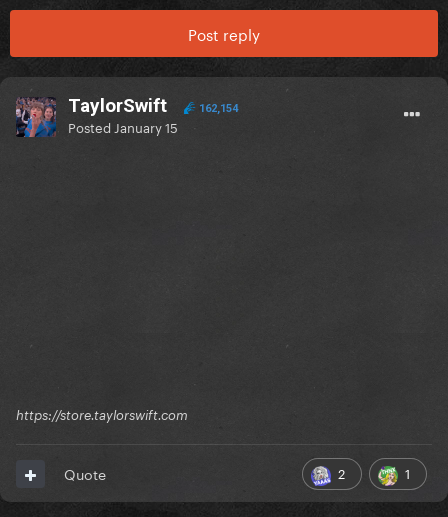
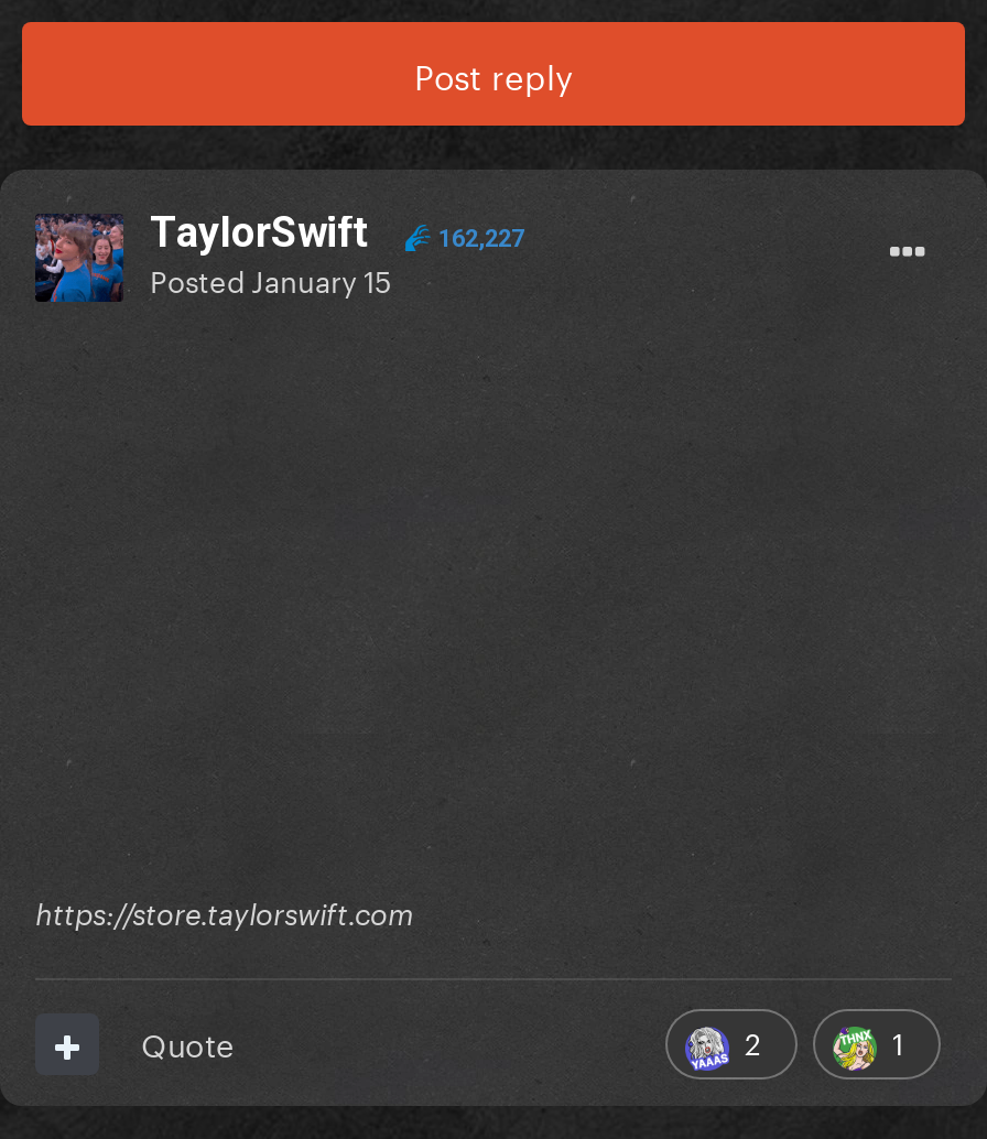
- [image]
+ [image]

- 162,154
+ 162,227
